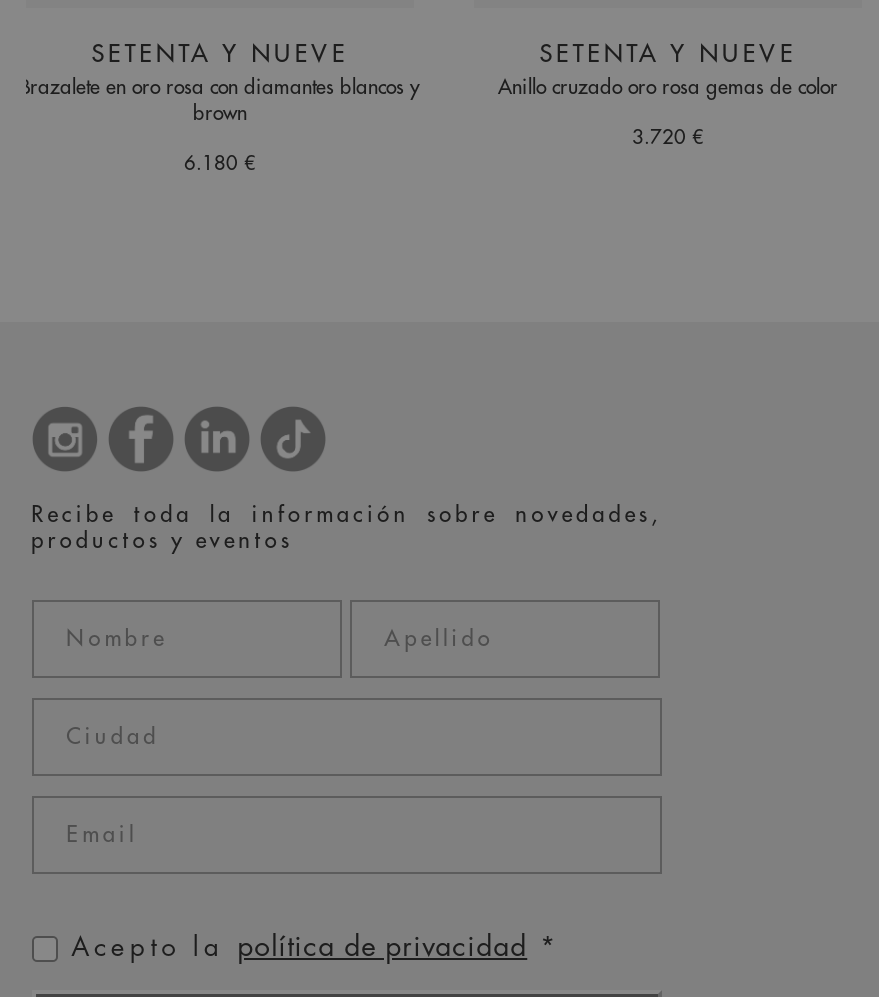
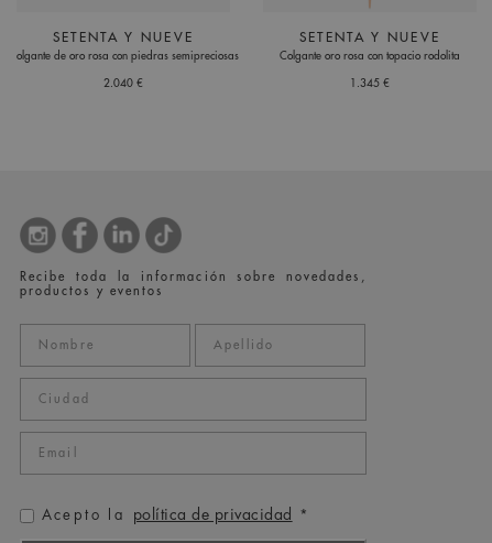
- Brazalete en oro rosa con diamantes blancos y
- brown
+ Colgante de oro rosa con piedras semipreciosas

- Anillo cruzado oro rosa gemas de color
+ Colgante oro rosa con topacio rodolita

- 3.720 €
+ 1.345 €

- 6.180 €
+ 2.040 €
